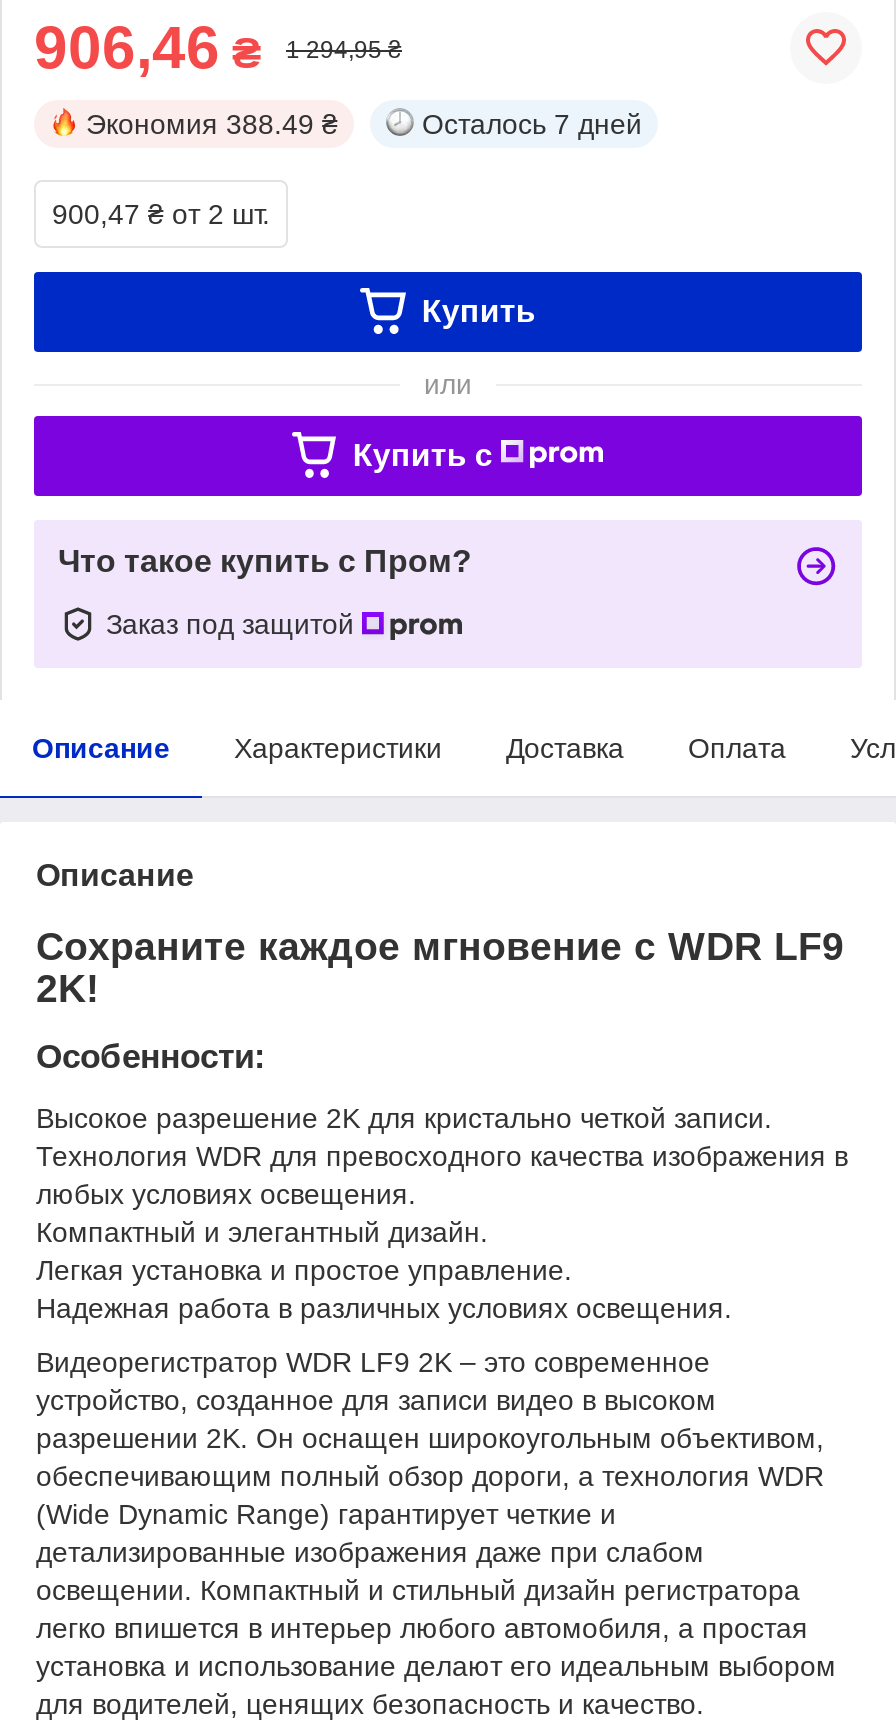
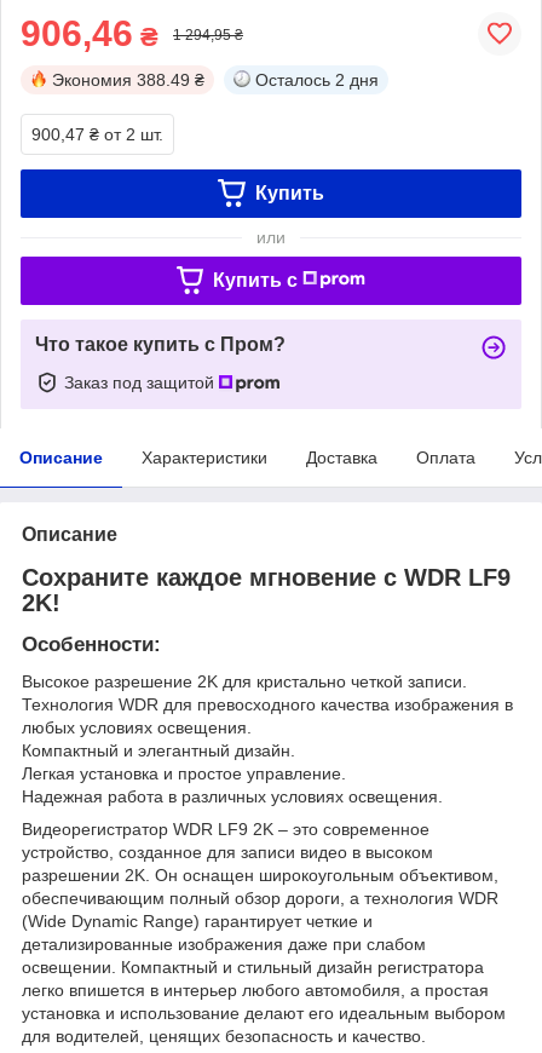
- Осталось 7 дней
+ Осталось 2 дня
